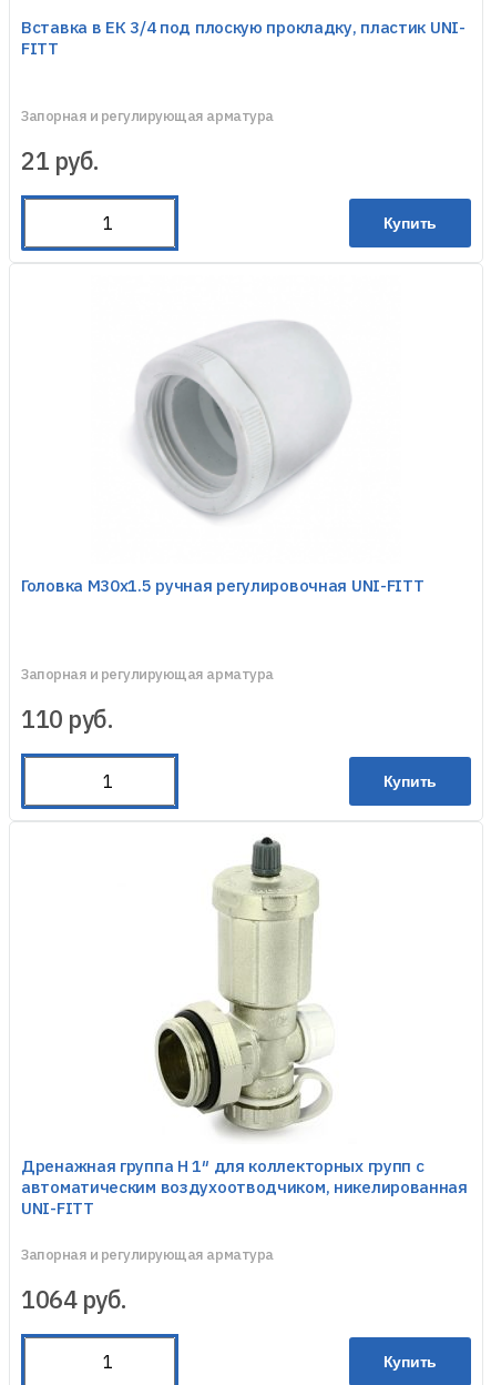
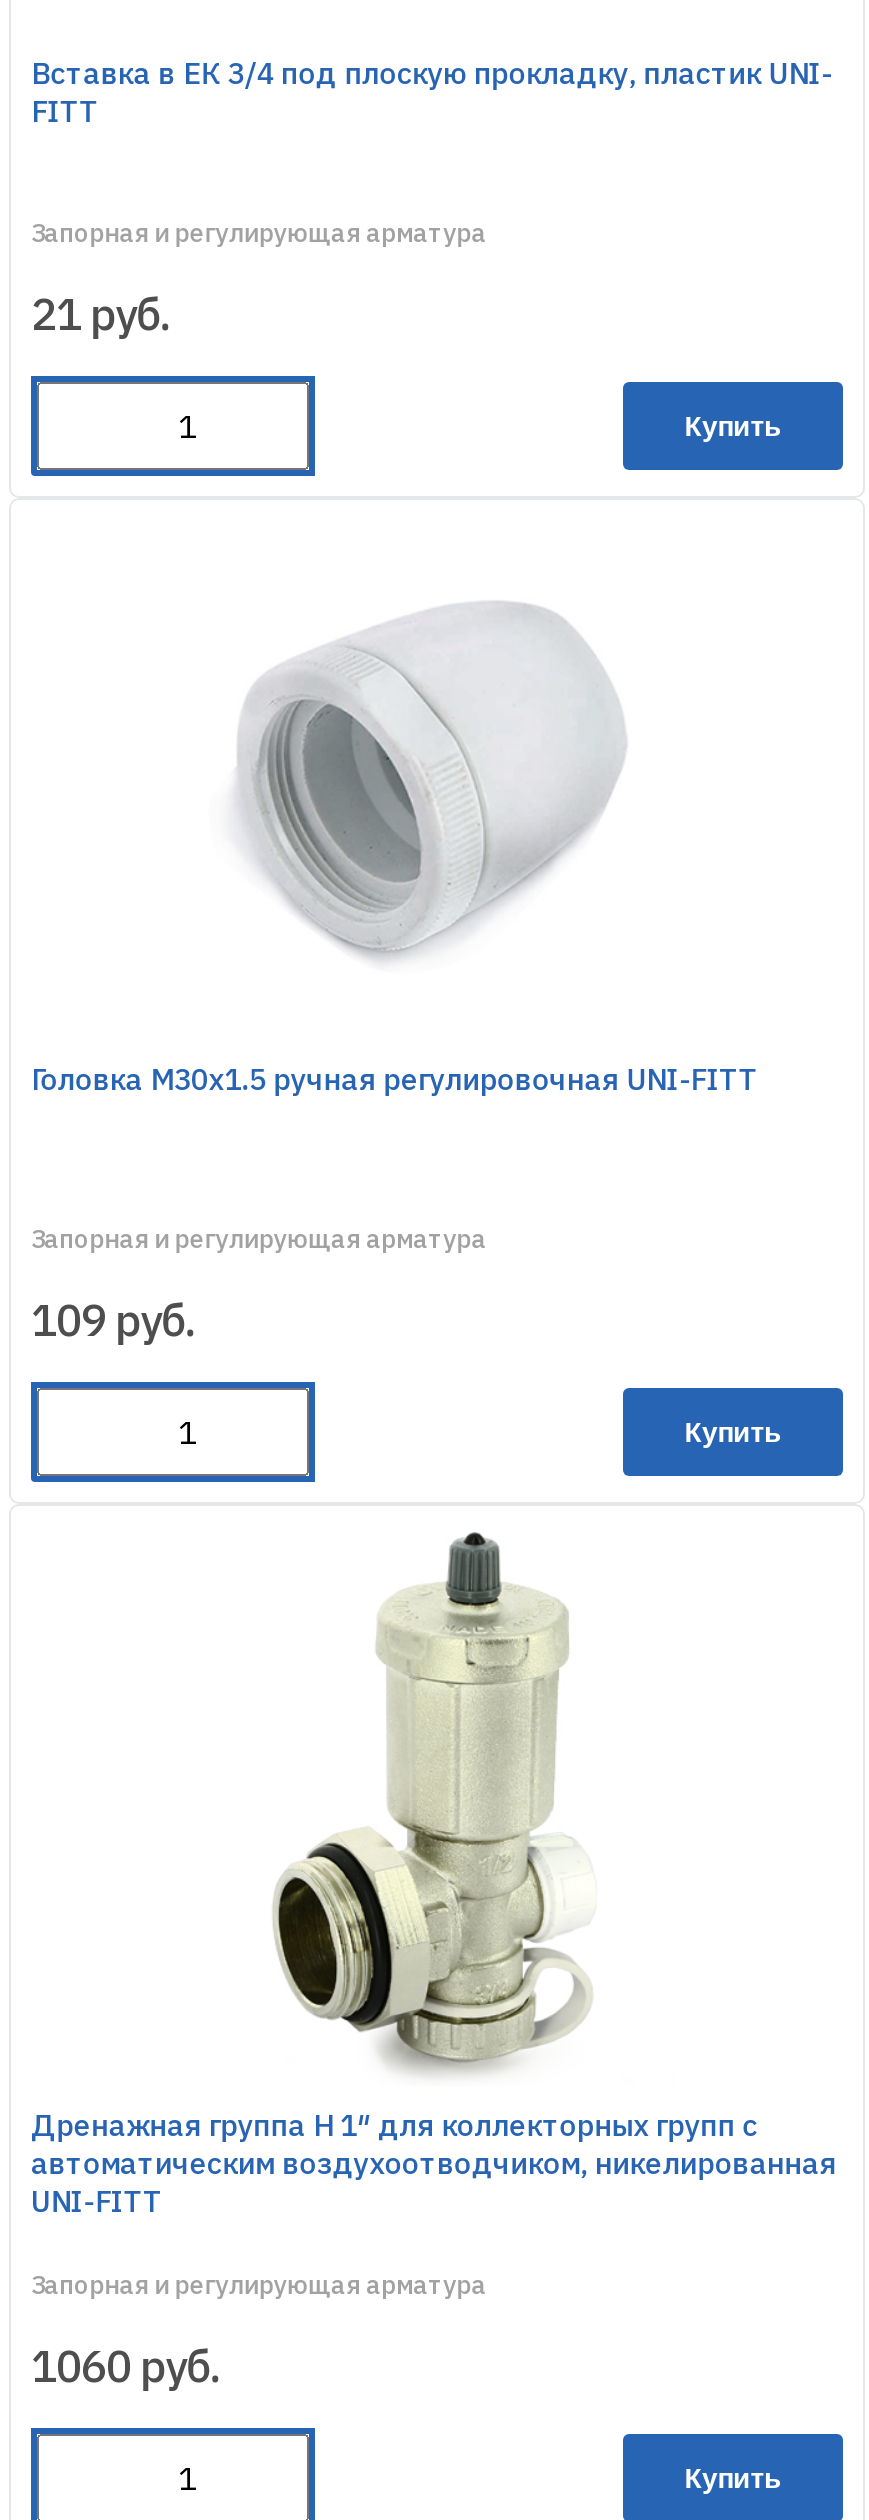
- 110 руб.
+ 109 руб.

- 1064 руб.
+ 1060 руб.
